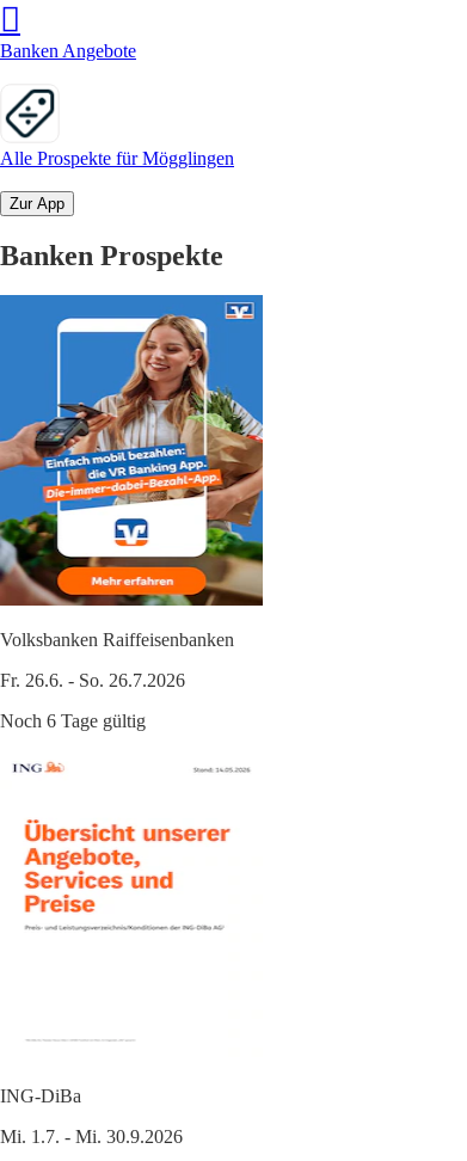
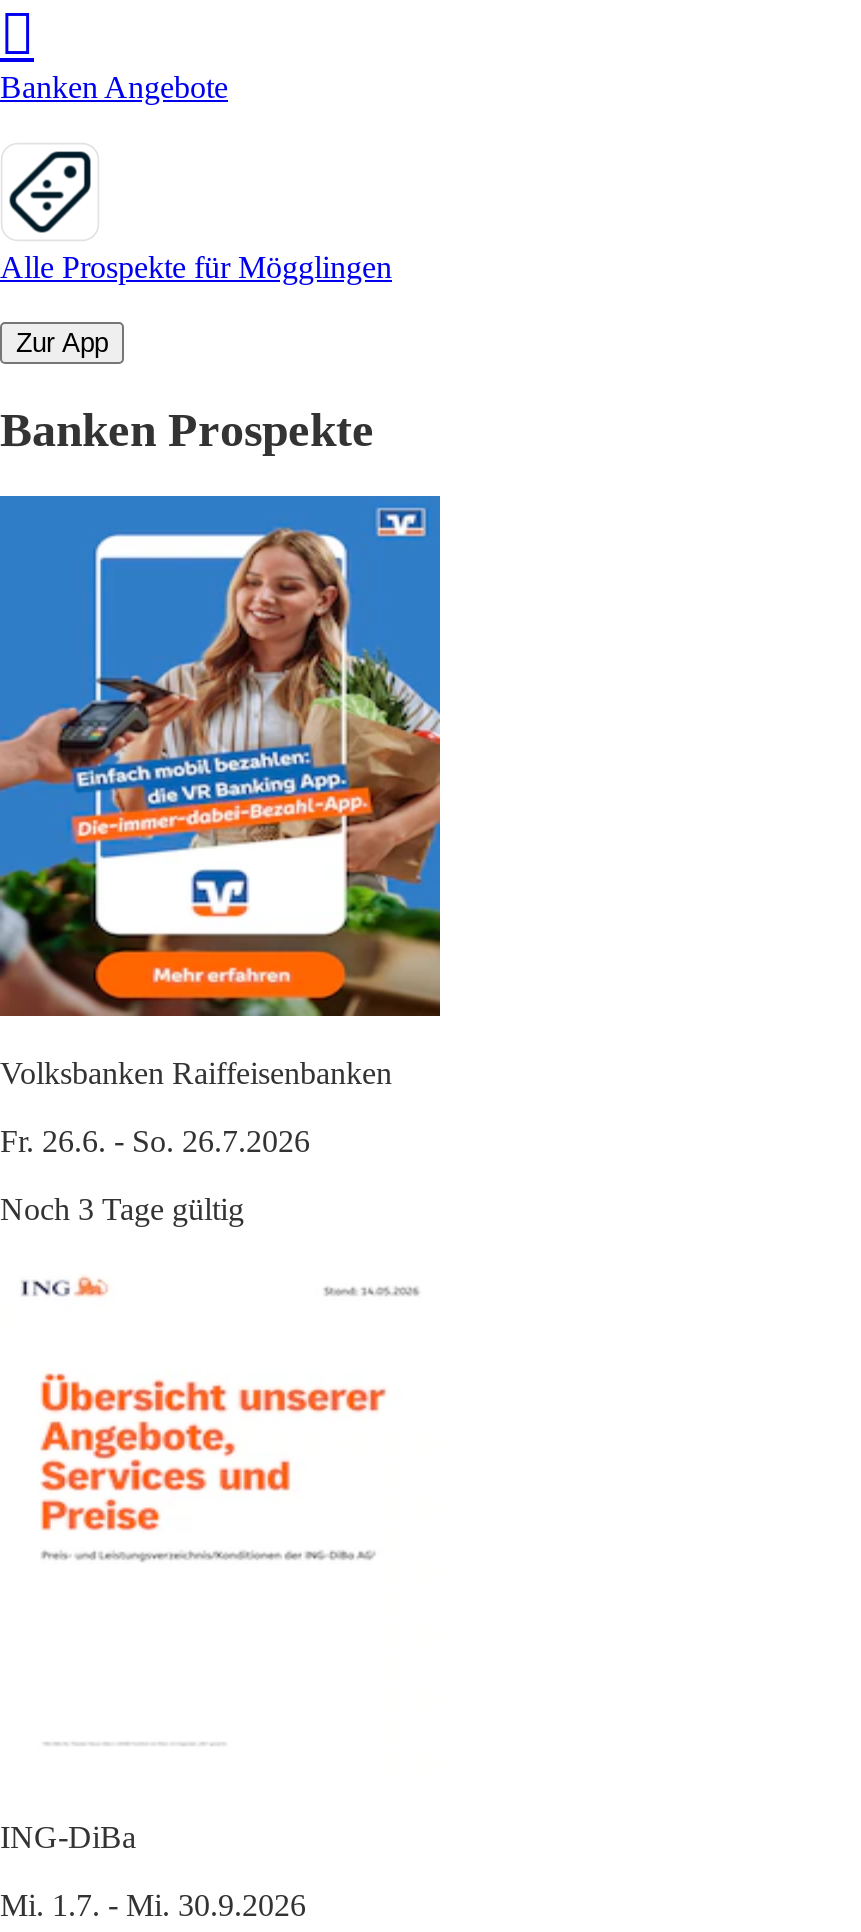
- Noch 6 Tage gültig
+ Noch 3 Tage gültig
